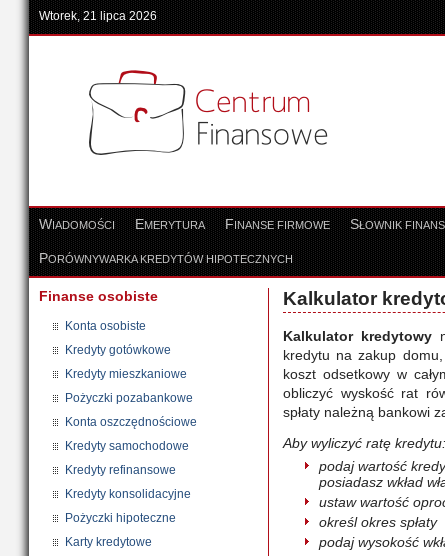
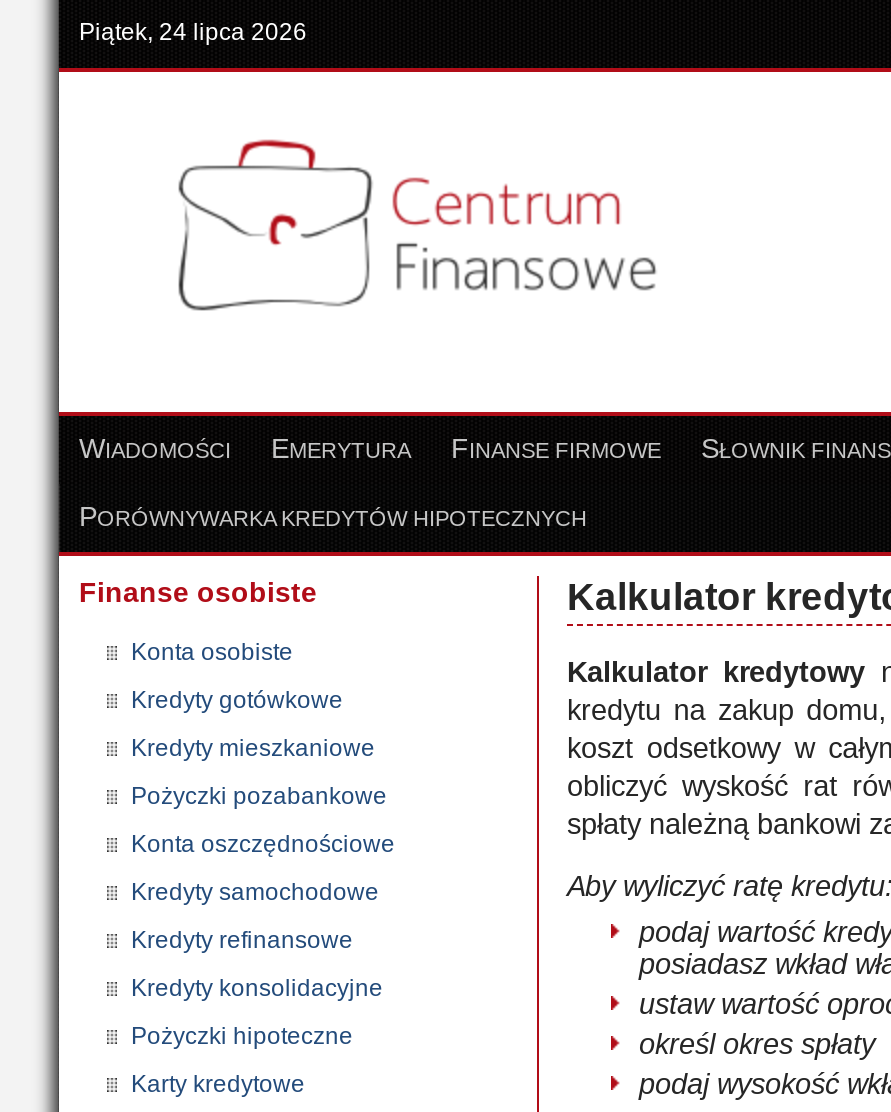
- Wtorek, 21 lipca 2026
+ Piątek, 24 lipca 2026
